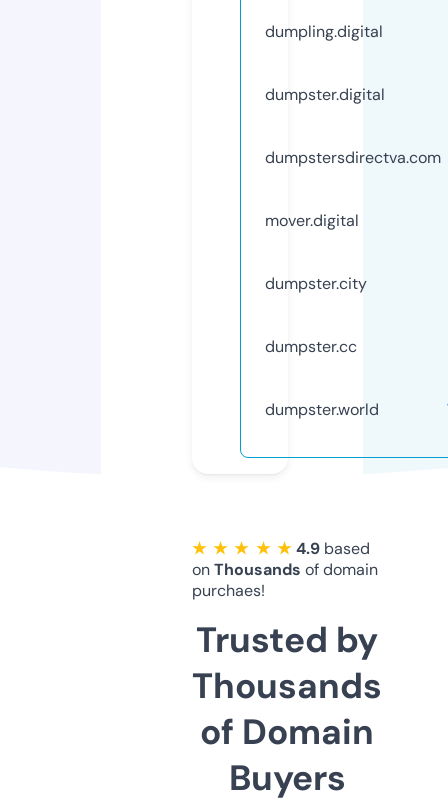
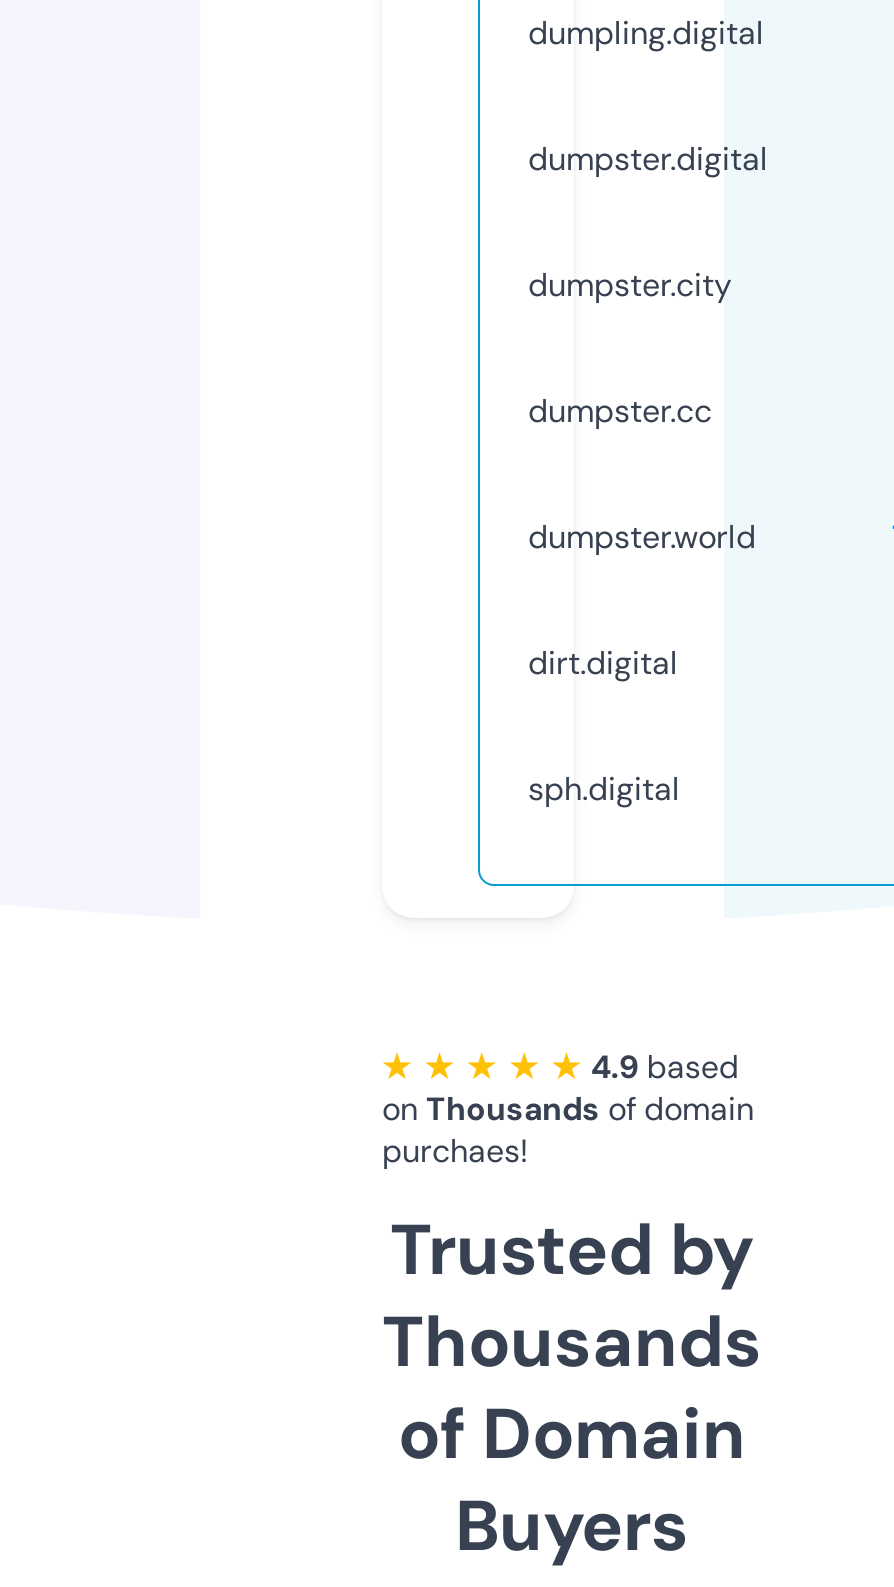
- dumpstersdirectva.com
- mover.digital

moved up: dumpster.city | dumpster.cc | dumpster.world

+ dirt.digital
+ sph.digital
